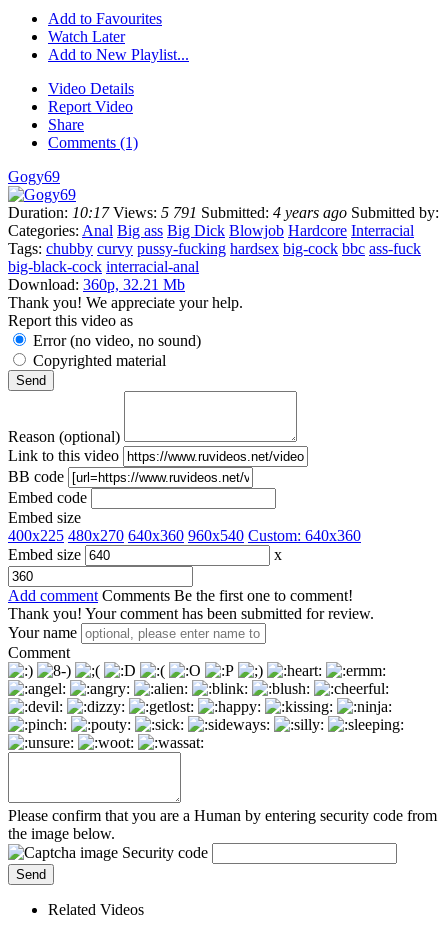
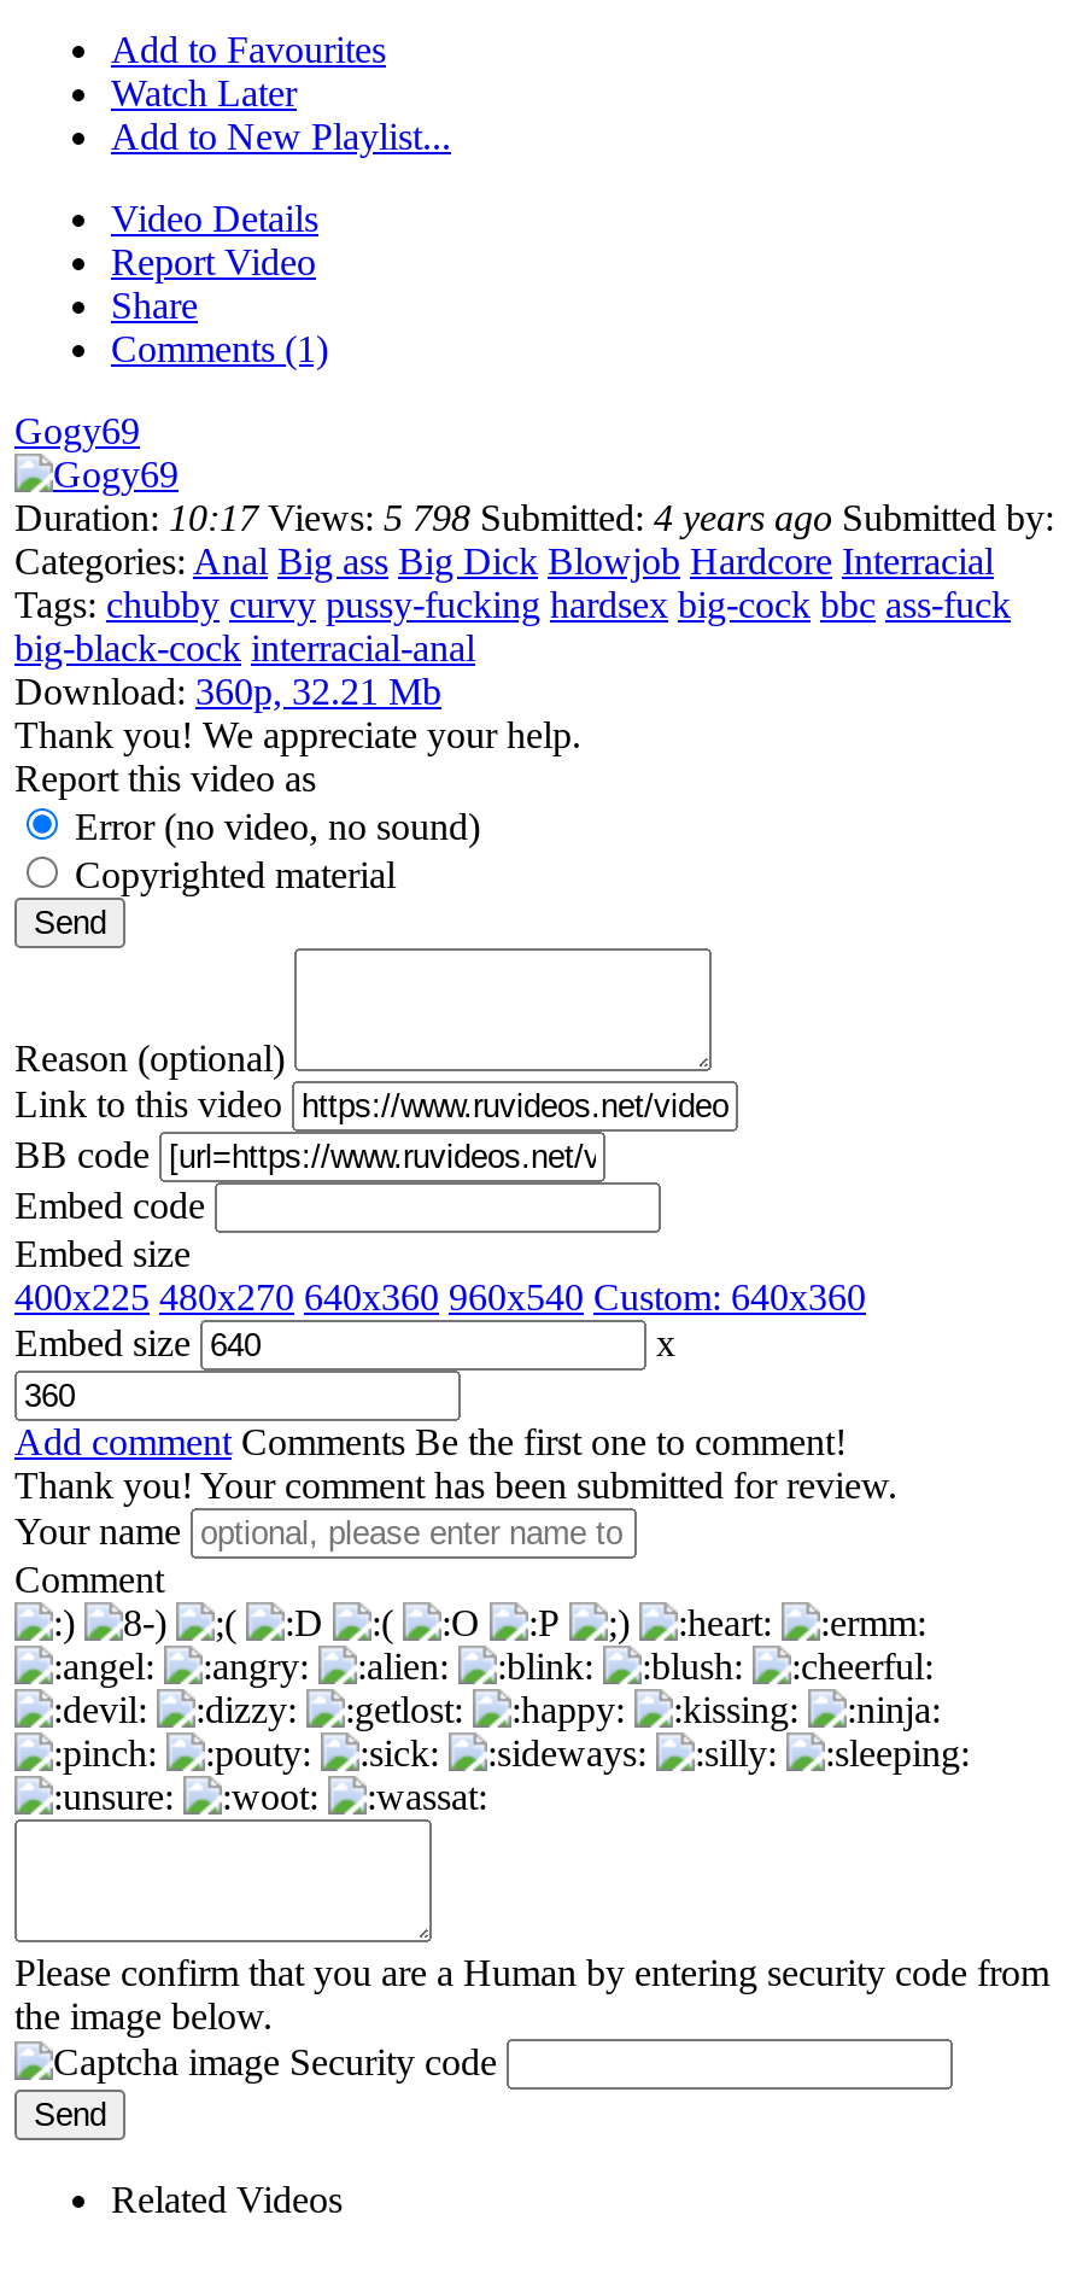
- Duration: 10:17 Views: 5 791 Submitted: 4 years ago Submitted by:
+ Duration: 10:17 Views: 5 798 Submitted: 4 years ago Submitted by:
